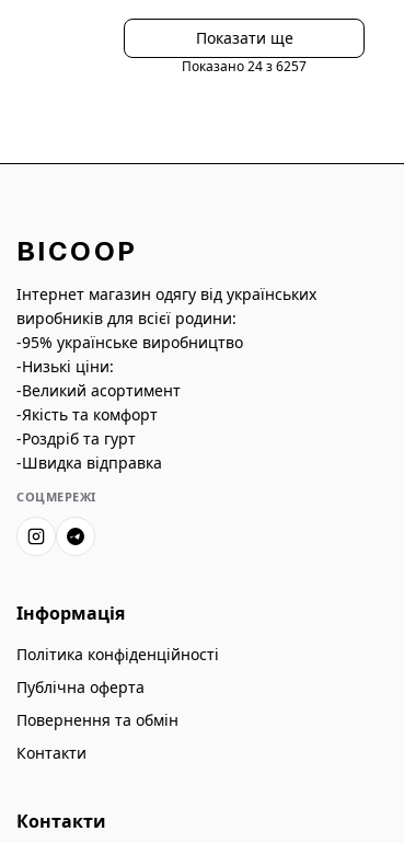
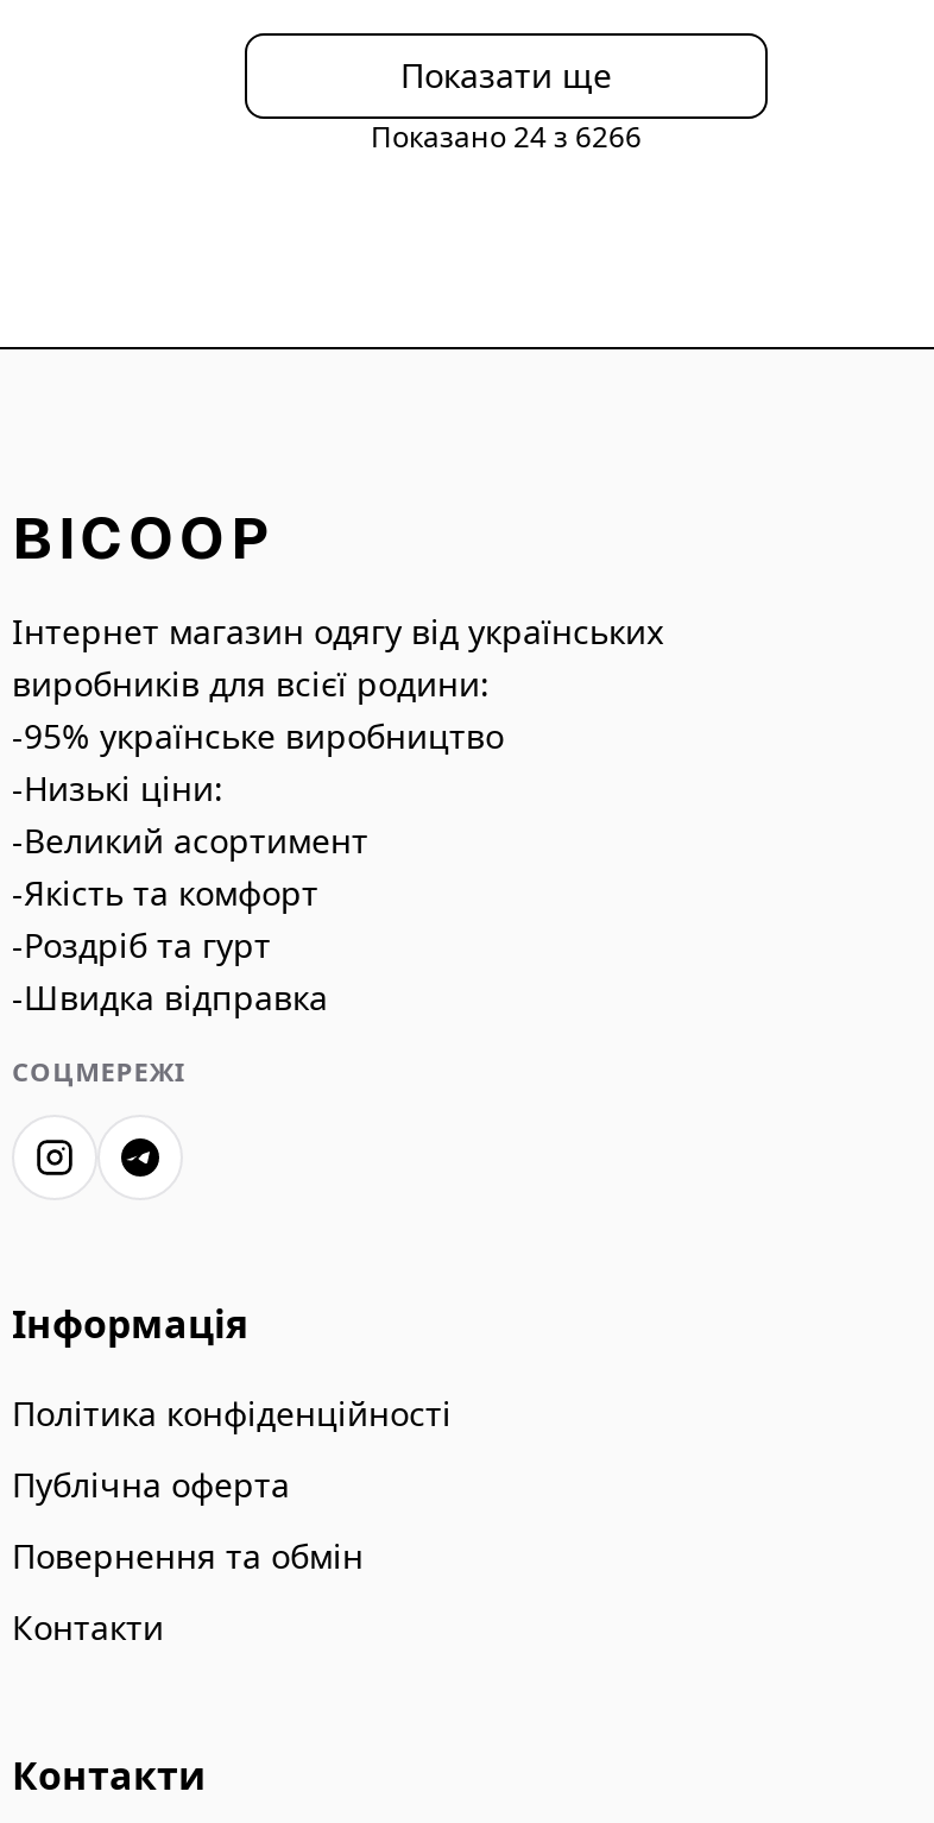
- Показано24з6257
+ Показано24з6266
